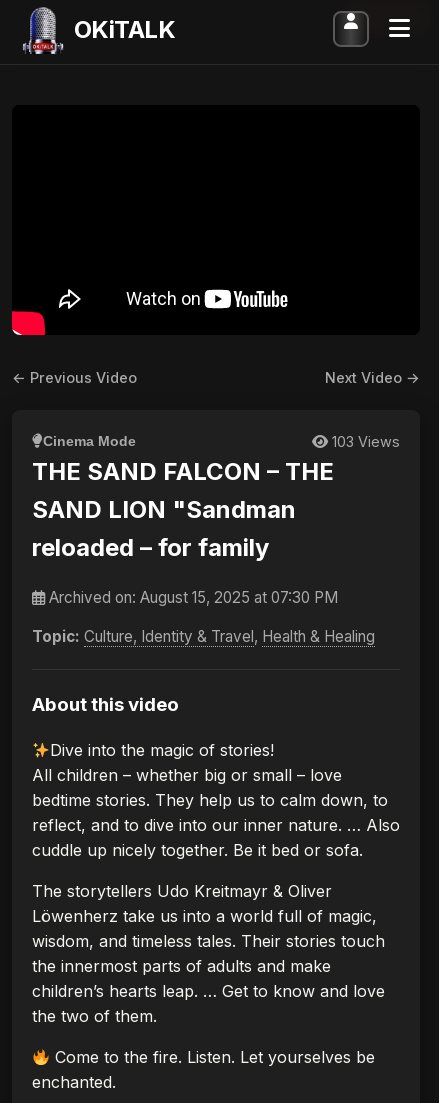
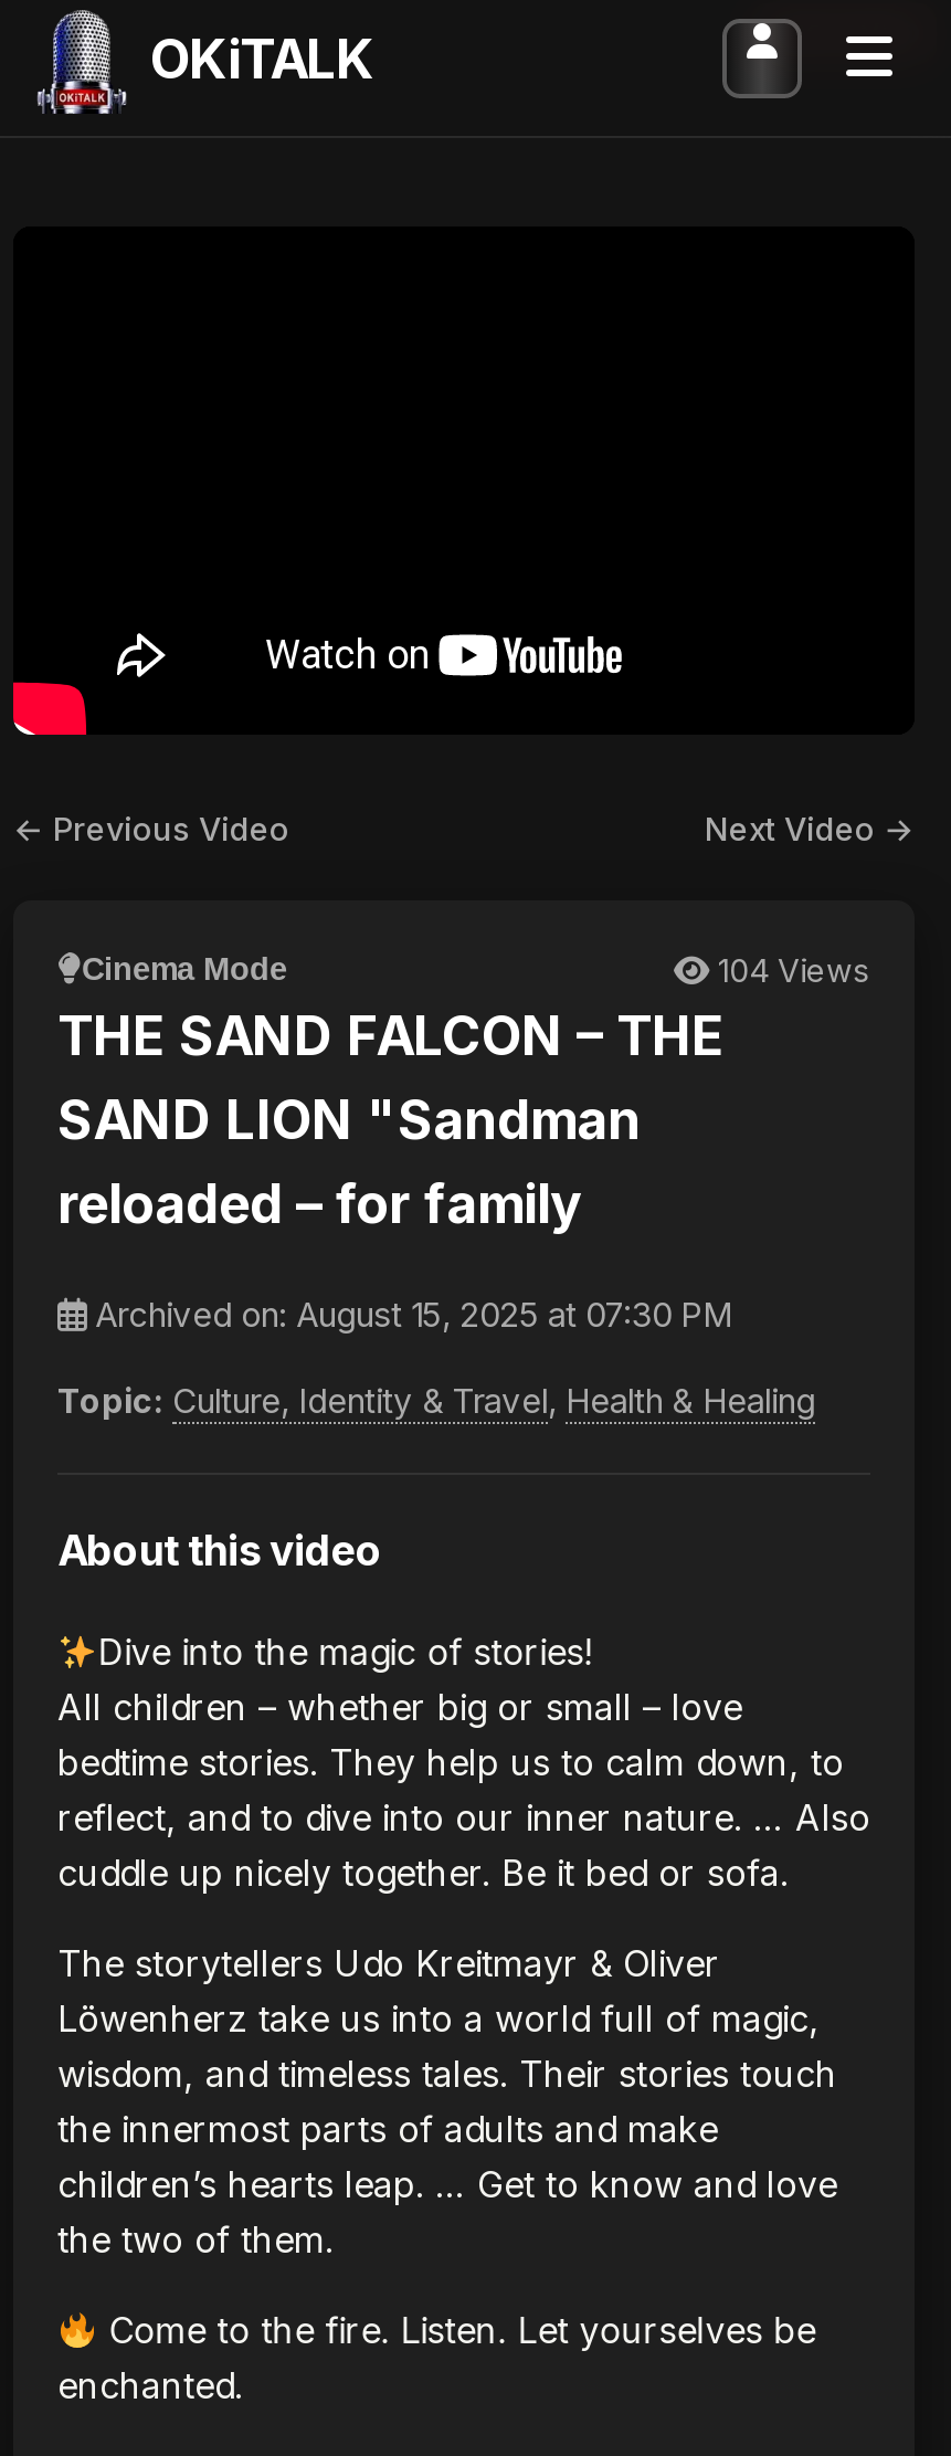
- 103 Views
+ 104 Views
